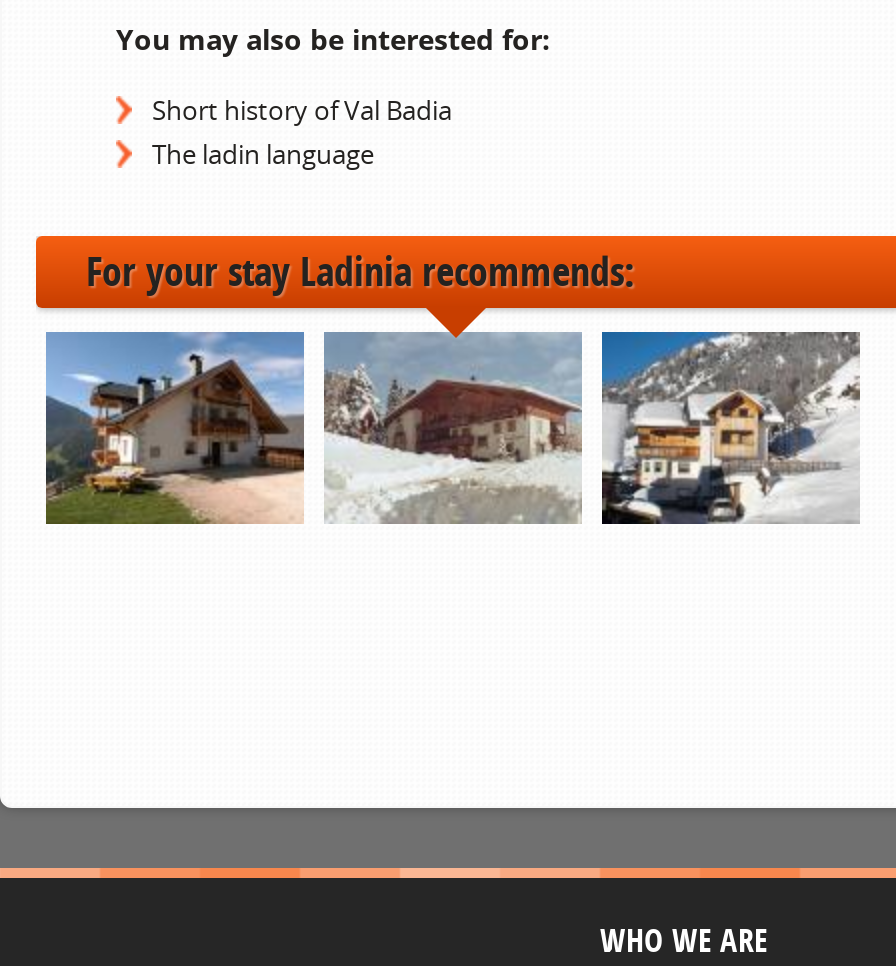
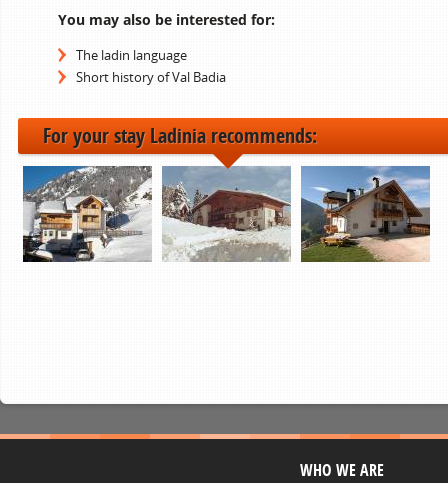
moved down: Short history of Val Badia

moved up: The ladin language

- [image]
+ [image]

- [image]
+ [image]
